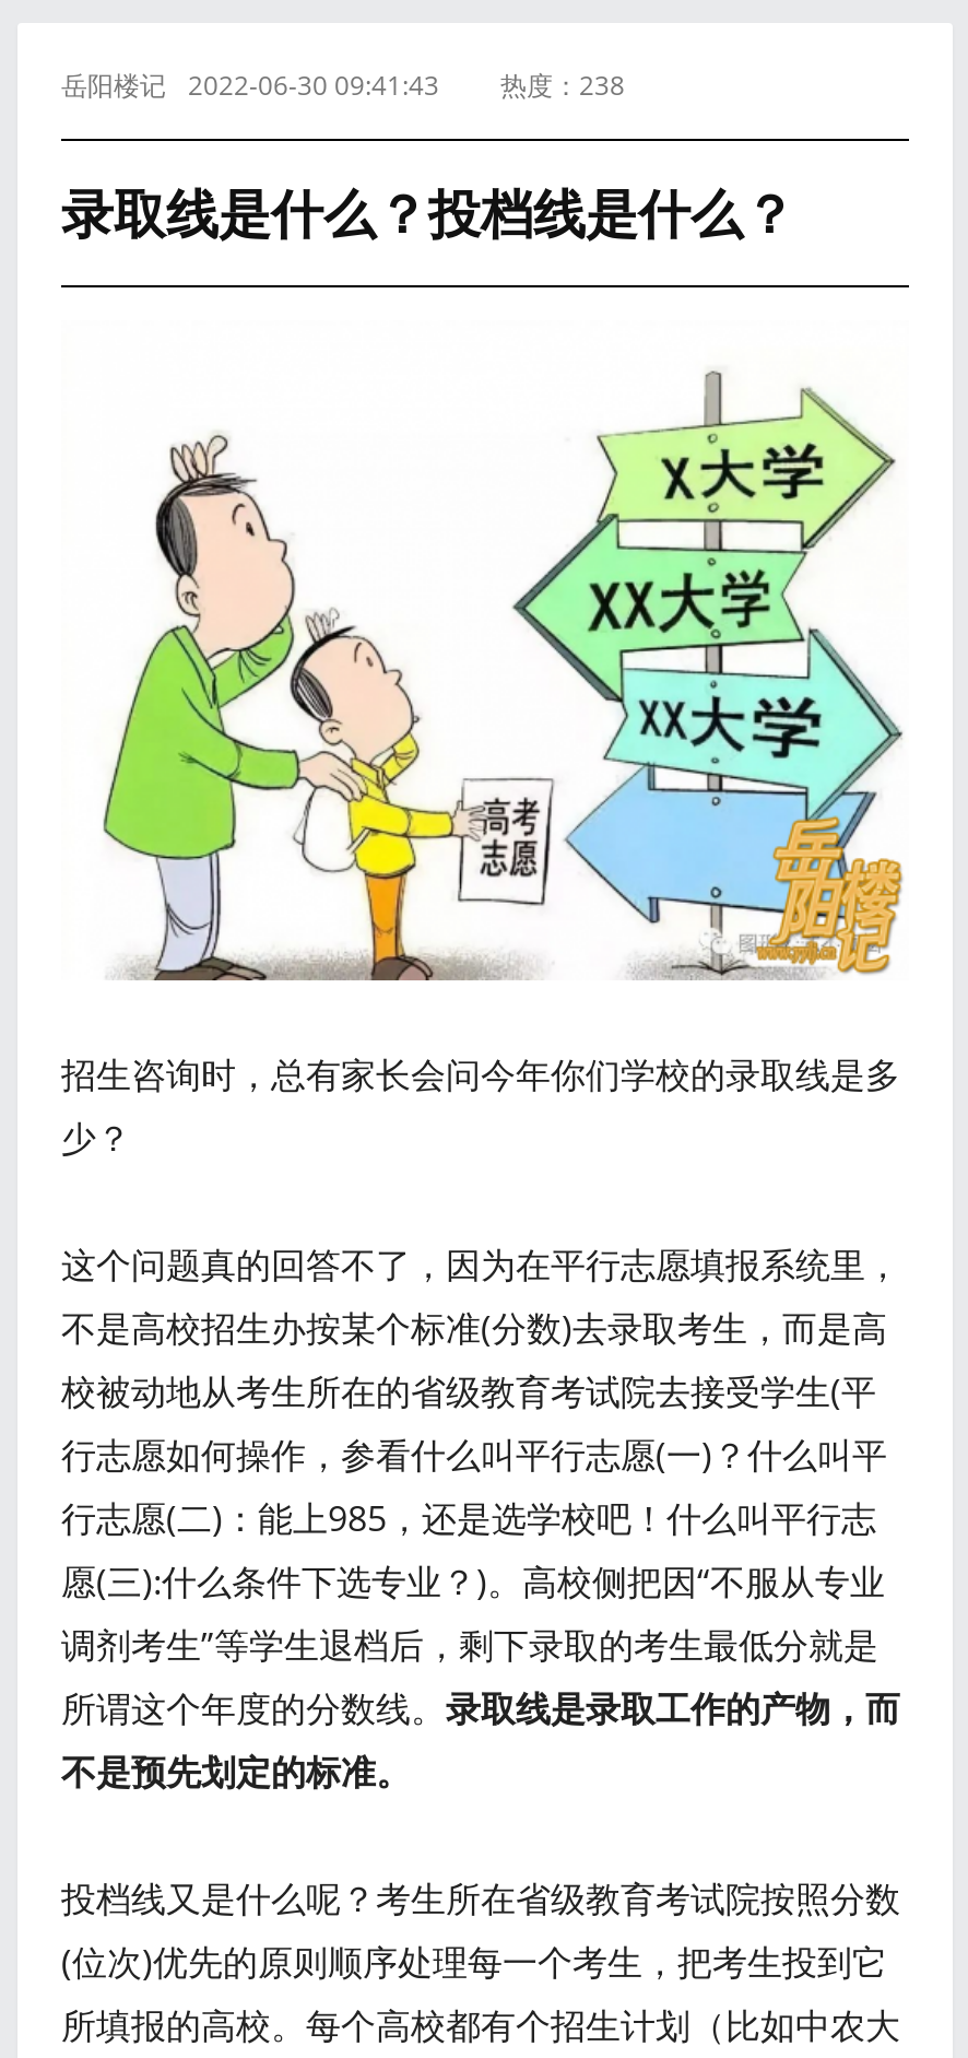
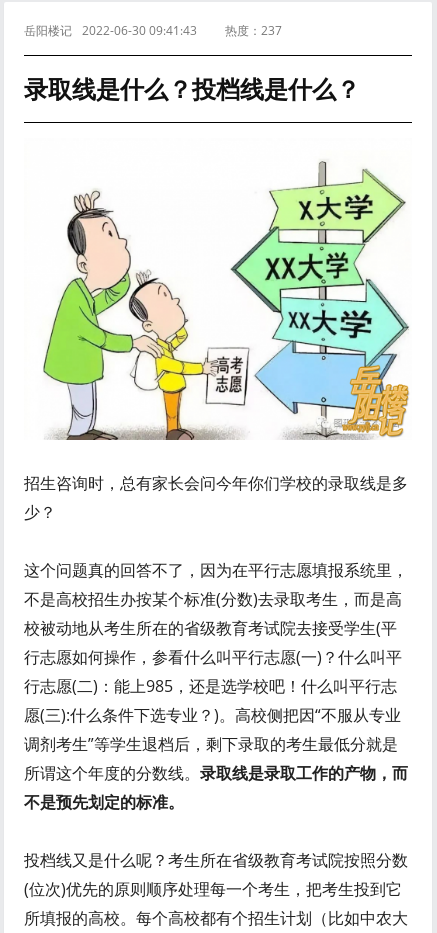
- 岳阳楼记 2022-06-30 09:41:43 热度：238
+ 岳阳楼记 2022-06-30 09:41:43 热度：237
